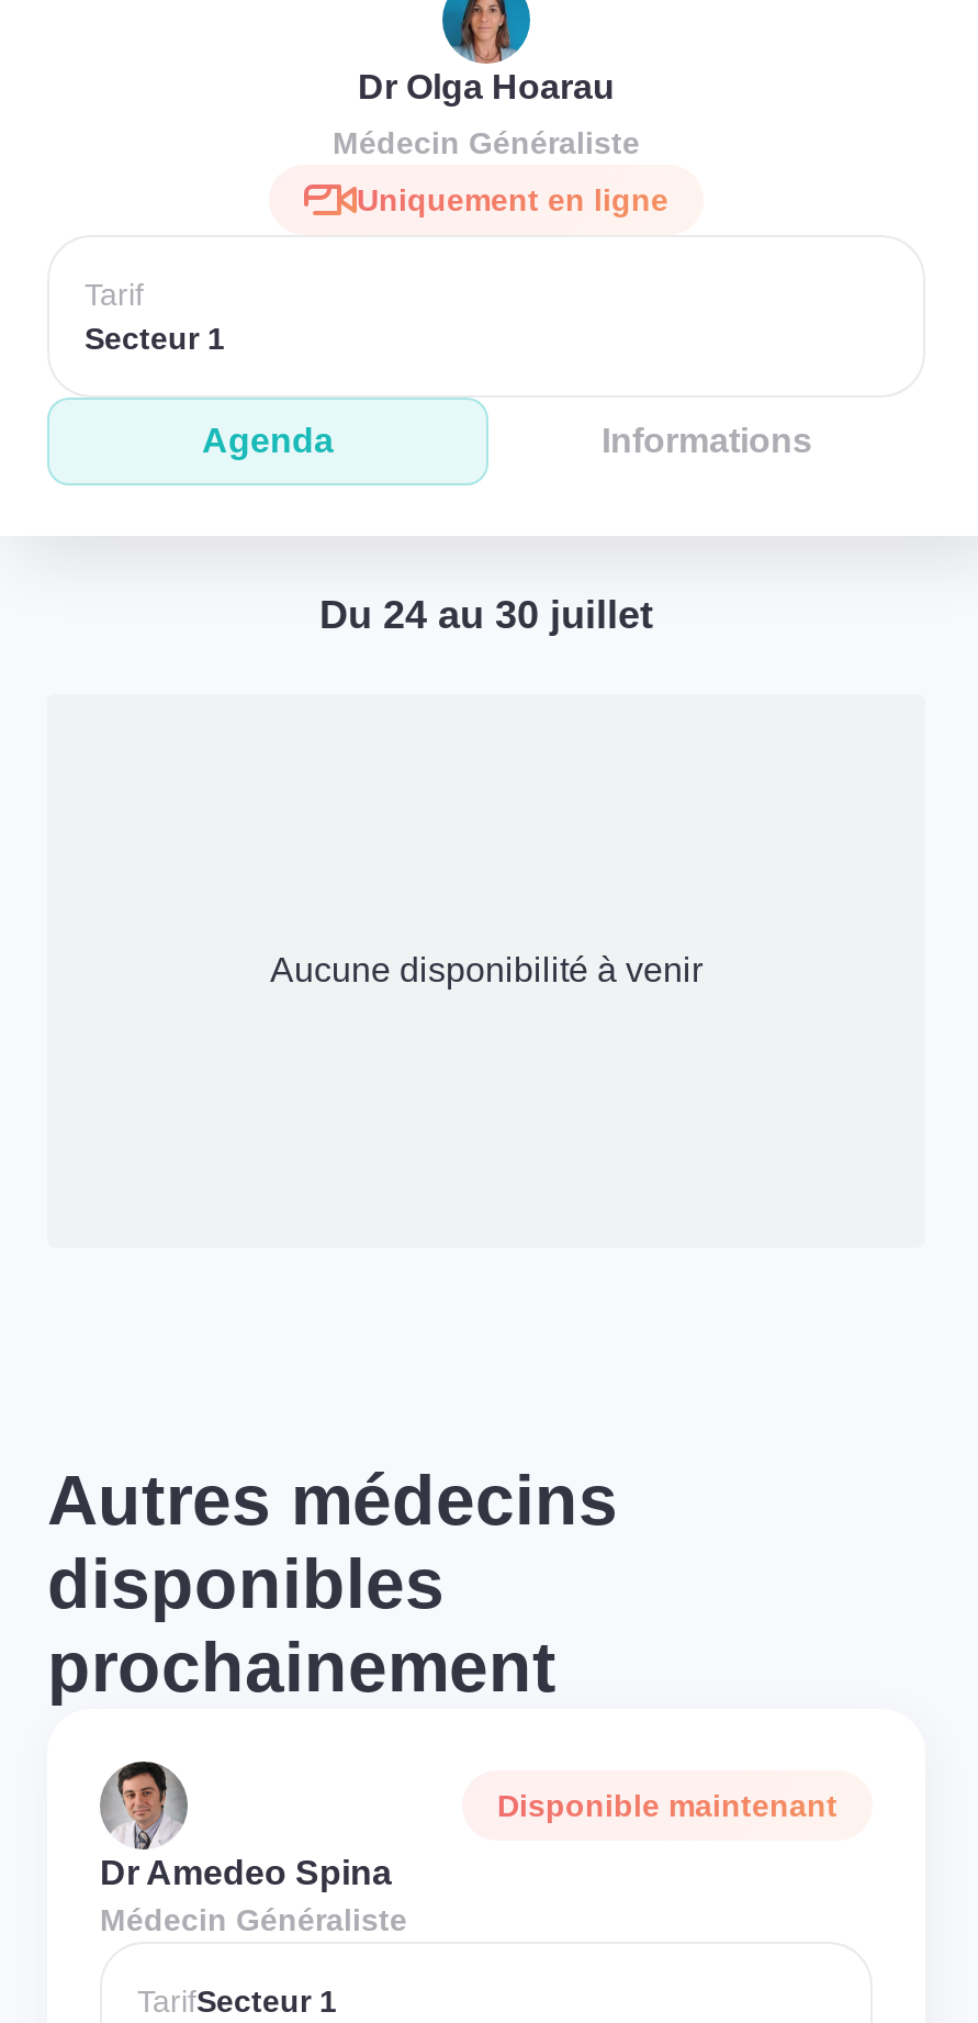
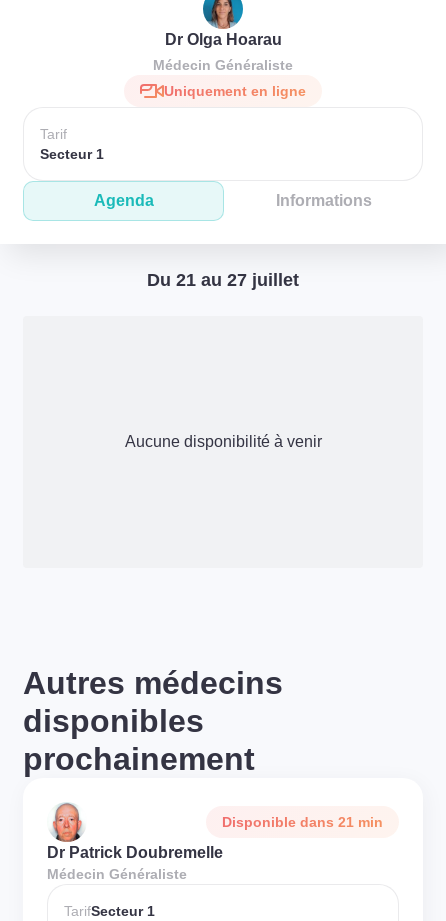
- Du 24 au 30 juillet
+ Du 21 au 27 juillet

- [image]
- Dr Amedeo Spina
+ [image]
+ Dr Patrick Doubremelle

- Disponible maintenant
+ Disponible dans 21 min
